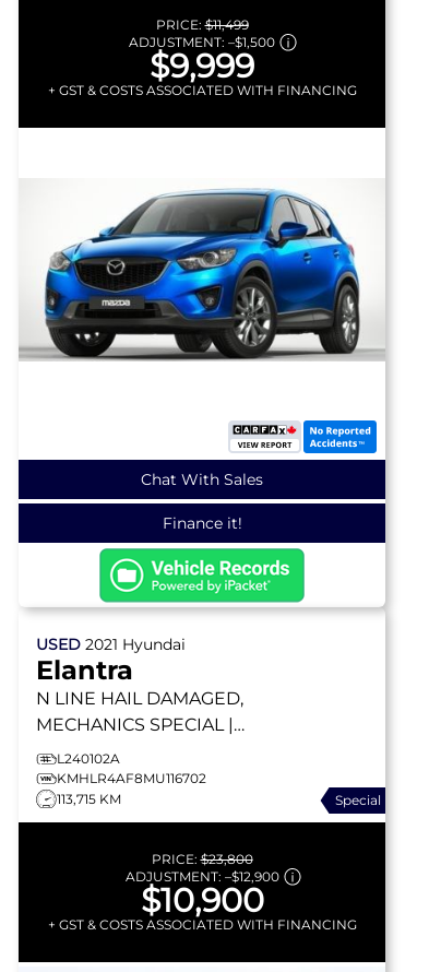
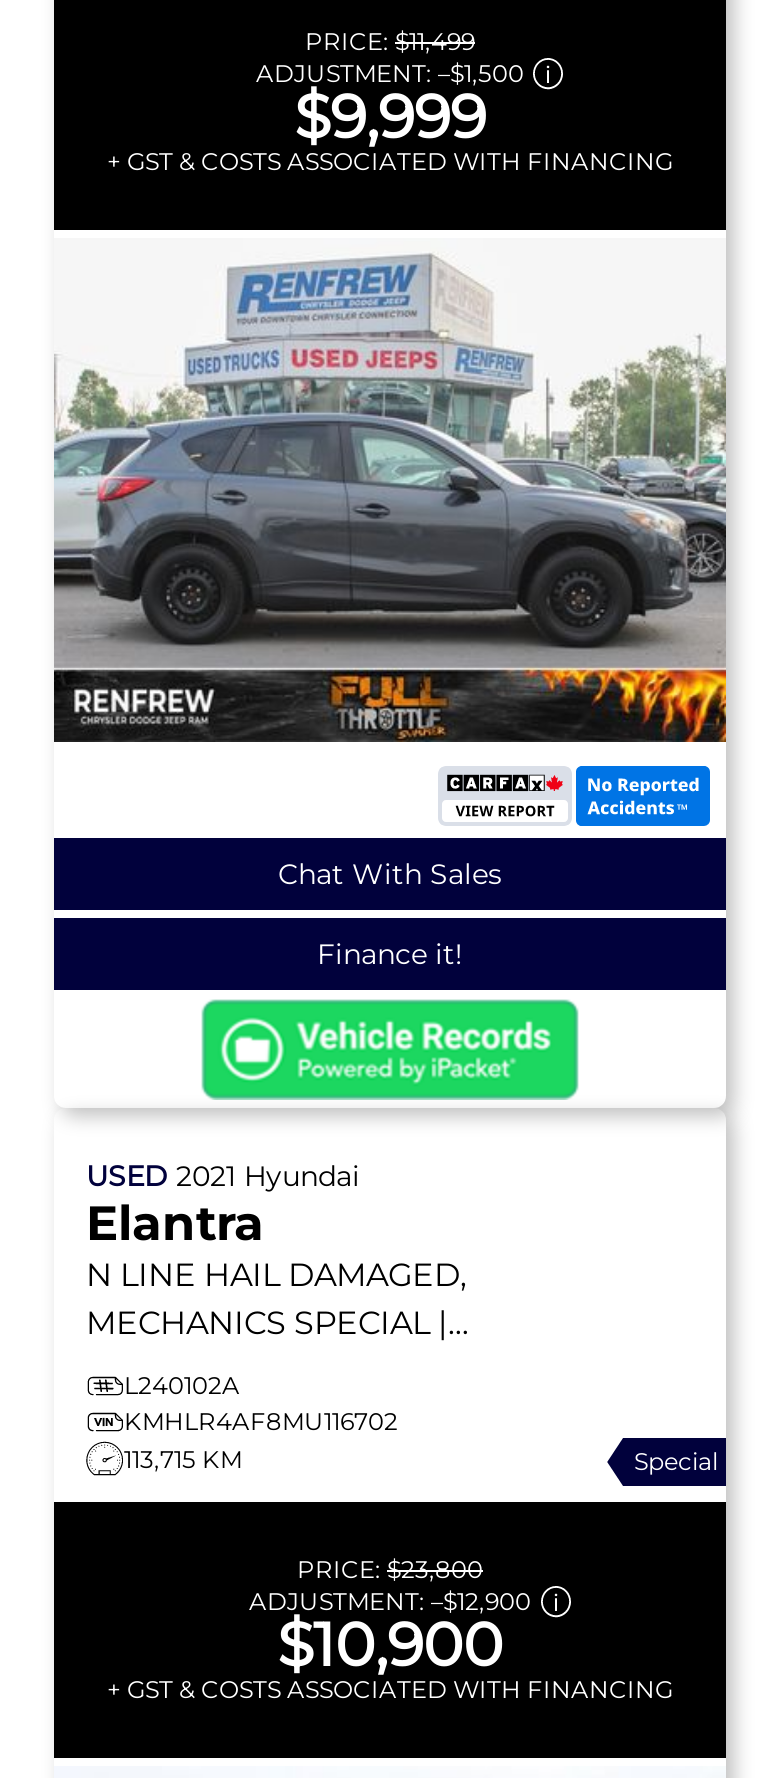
- [image]
+ [image]
